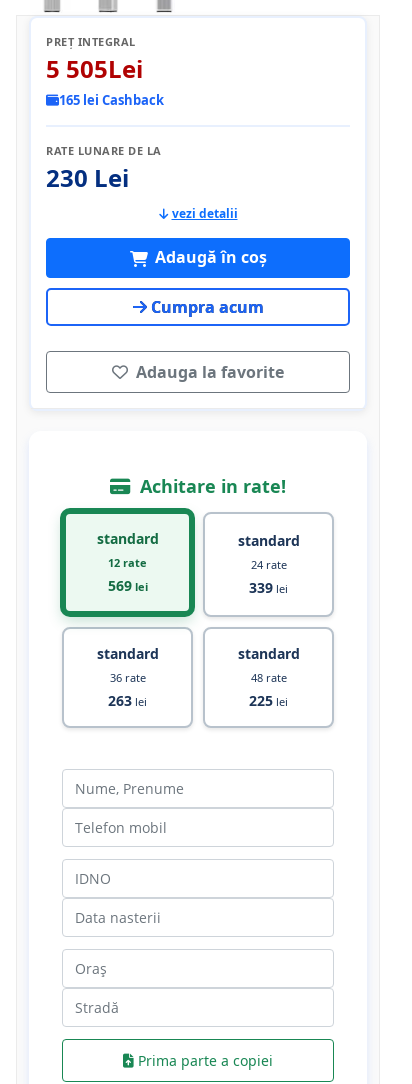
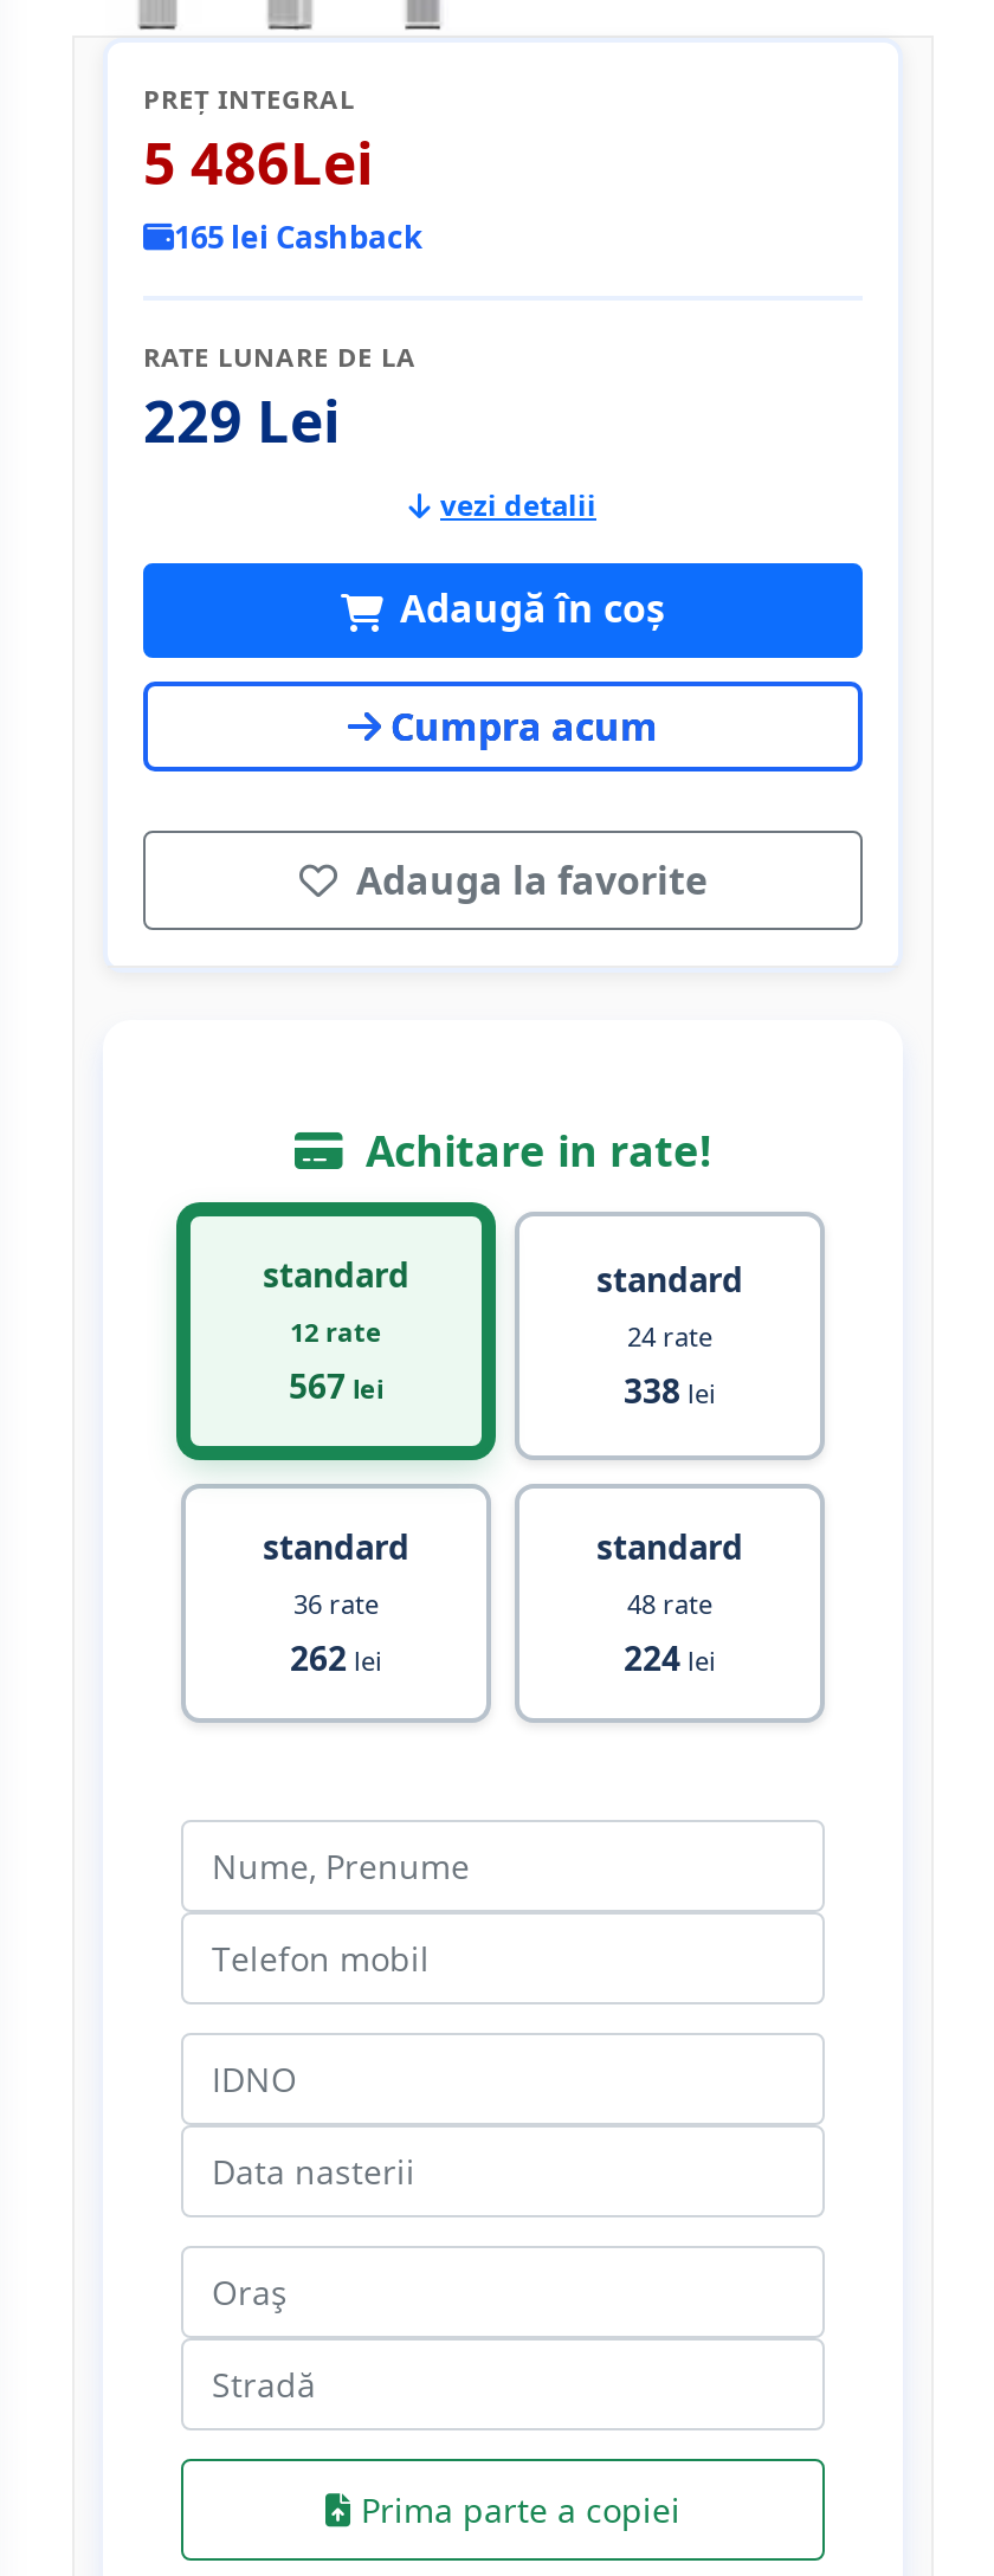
- 5 505Lei
+ 5 486Lei

- 230 Lei
+ 229 Lei

- 569 lei
+ 567 lei

- 339 lei
+ 338 lei

- 263 lei
+ 262 lei

- 225 lei
+ 224 lei
